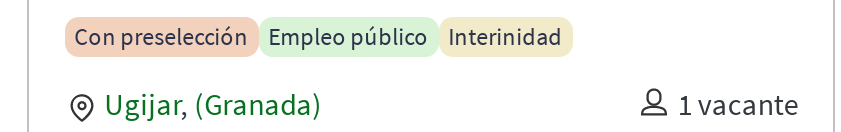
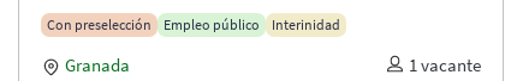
- Ugijar, (Granada)
+ Granada
